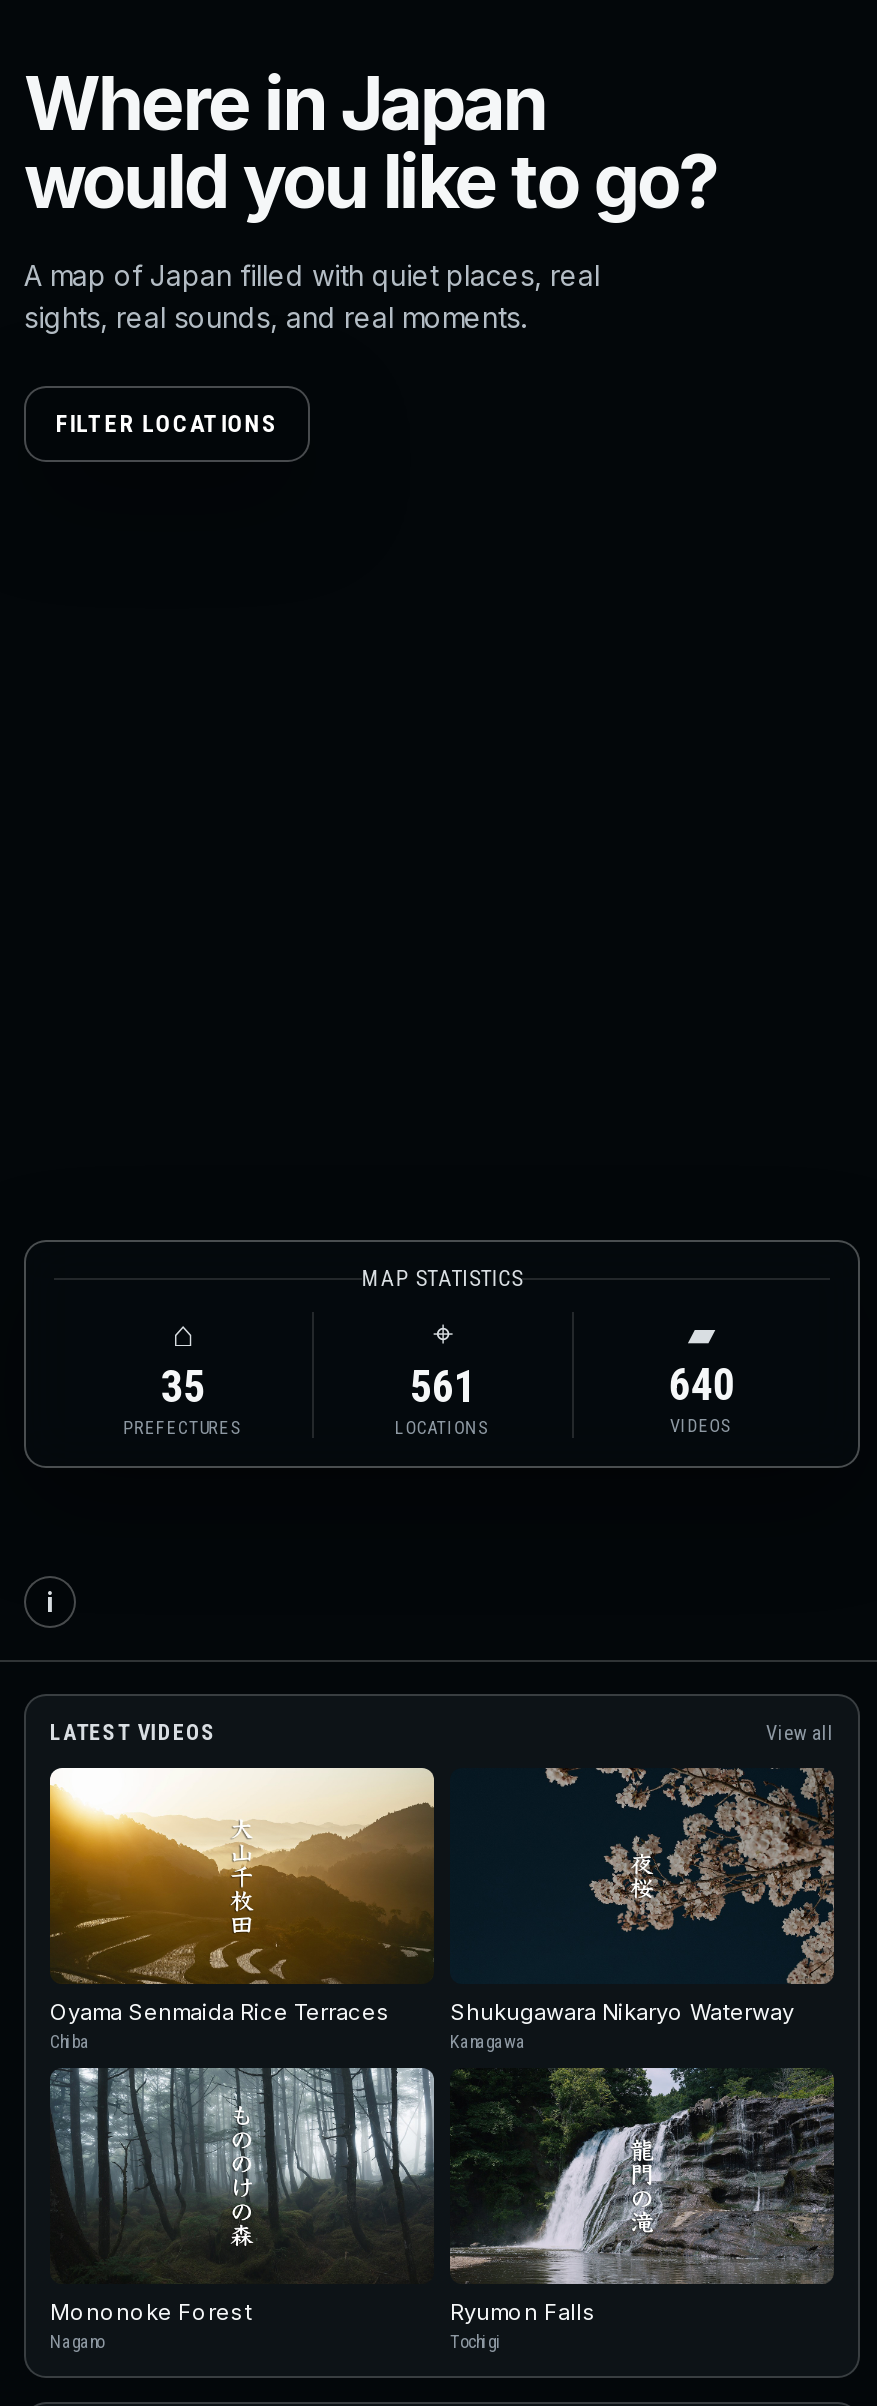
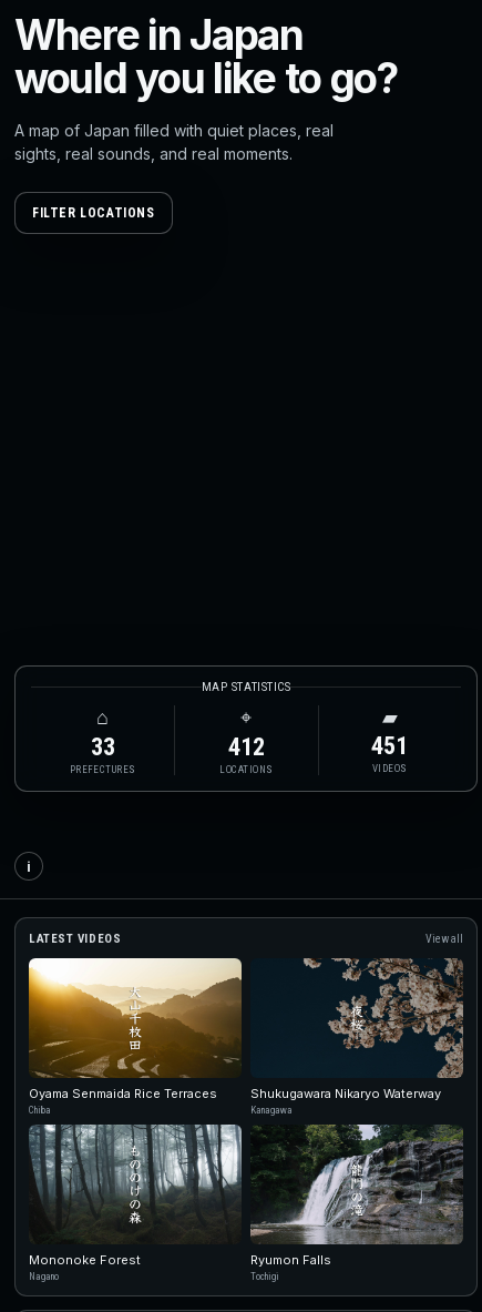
- 35
+ 33

- 561
+ 412

- 640
+ 451
